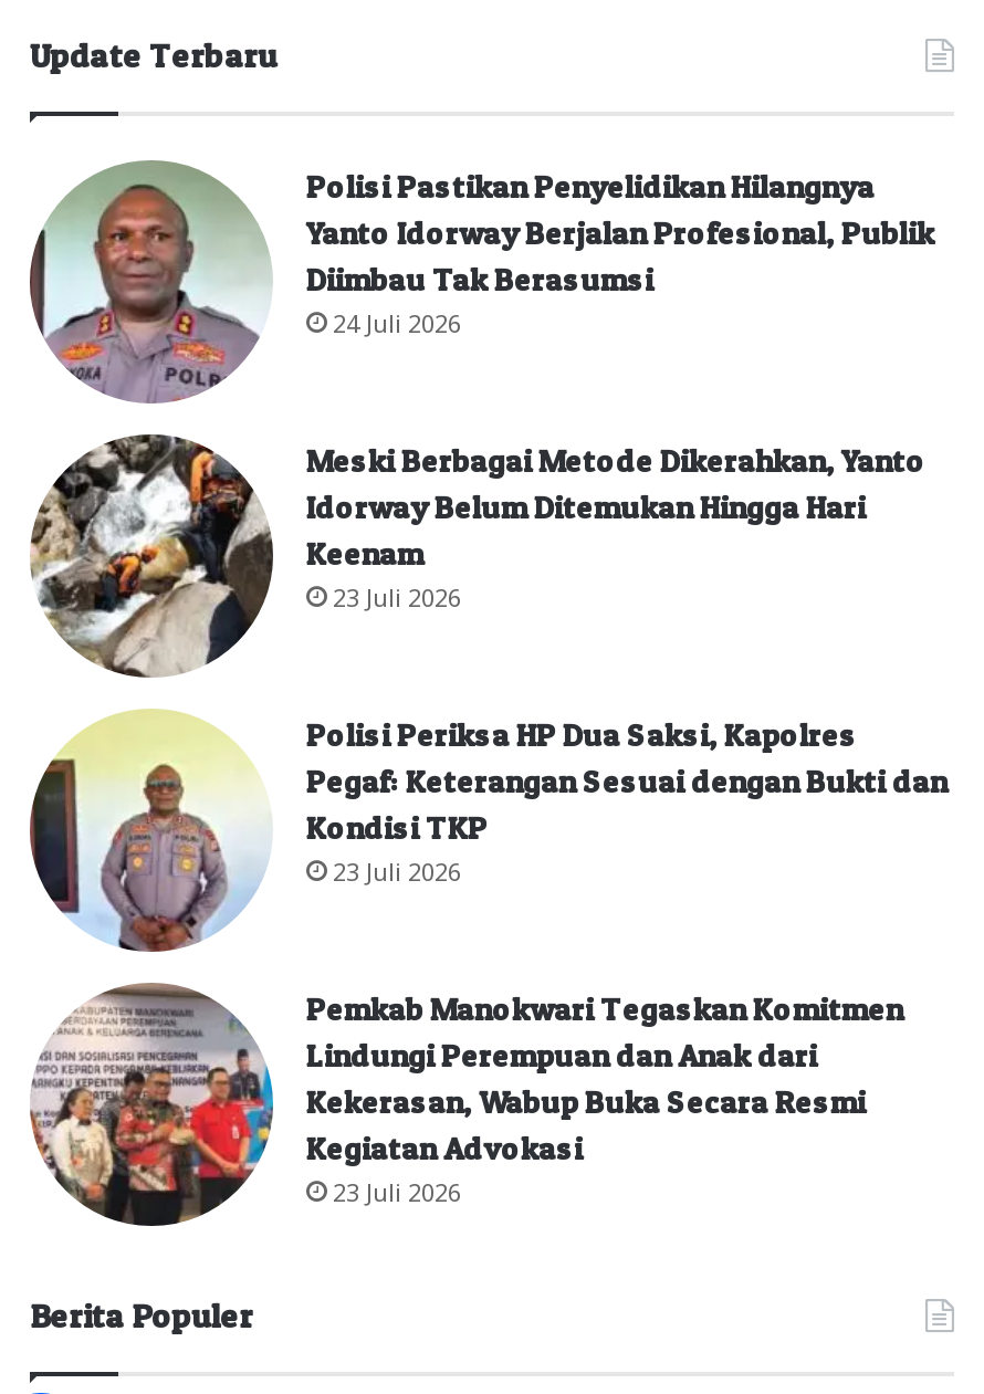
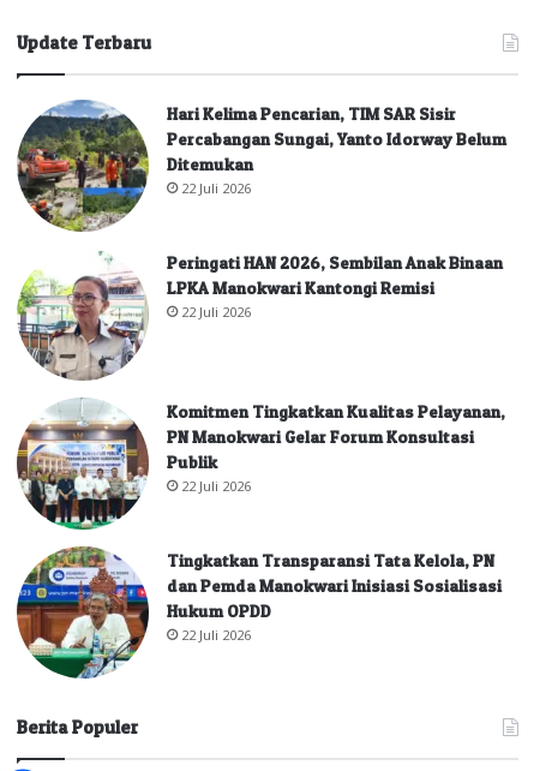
- [image]
- Polisi Pastikan Penyelidikan Hilangnya
- Yanto Idorway Berjalan Profesional, Publik
- Diimbau Tak Berasumsi
- 24 Juli 2026
+ [image]
+ Hari Kelima Pencarian, TIM SAR Sisir
+ Percabangan Sungai, Yanto Idorway Belum
+ Ditemukan
+ 22 Juli 2026

- [image]
- Meski Berbagai Metode Dikerahkan, Yanto
- Idorway Belum Ditemukan Hingga Hari
- Keenam
- 23 Juli 2026
+ [image]
+ Peringati HAN 2026, Sembilan Anak Binaan
+ LPKA Manokwari Kantongi Remisi
+ 22 Juli 2026

- [image]
- Polisi Periksa HP Dua Saksi, Kapolres
- Pegaf: Keterangan Sesuai dengan Bukti dan
- Kondisi TKP
- 23 Juli 2026
+ [image]
+ Komitmen Tingkatkan Kualitas Pelayanan,
+ PN Manokwari Gelar Forum Konsultasi
+ Publik
+ 22 Juli 2026

- [image]
- Pemkab Manokwari Tegaskan Komitmen
- Lindungi Perempuan dan Anak dari
- Kekerasan, Wabup Buka Secara Resmi
- Kegiatan Advokasi
- 23 Juli 2026
+ [image]
+ Tingkatkan Transparansi Tata Kelola, PN
+ dan Pemda Manokwari Inisiasi Sosialisasi
+ Hukum OPDD
+ 22 Juli 2026
